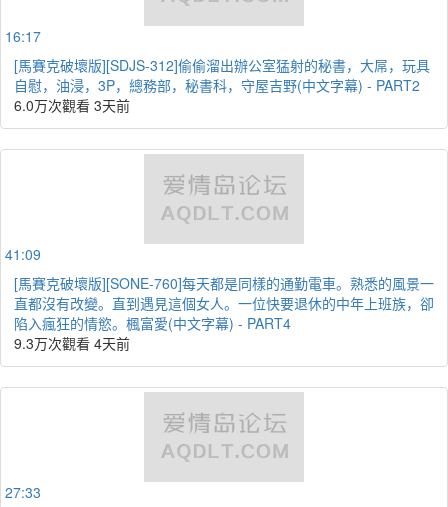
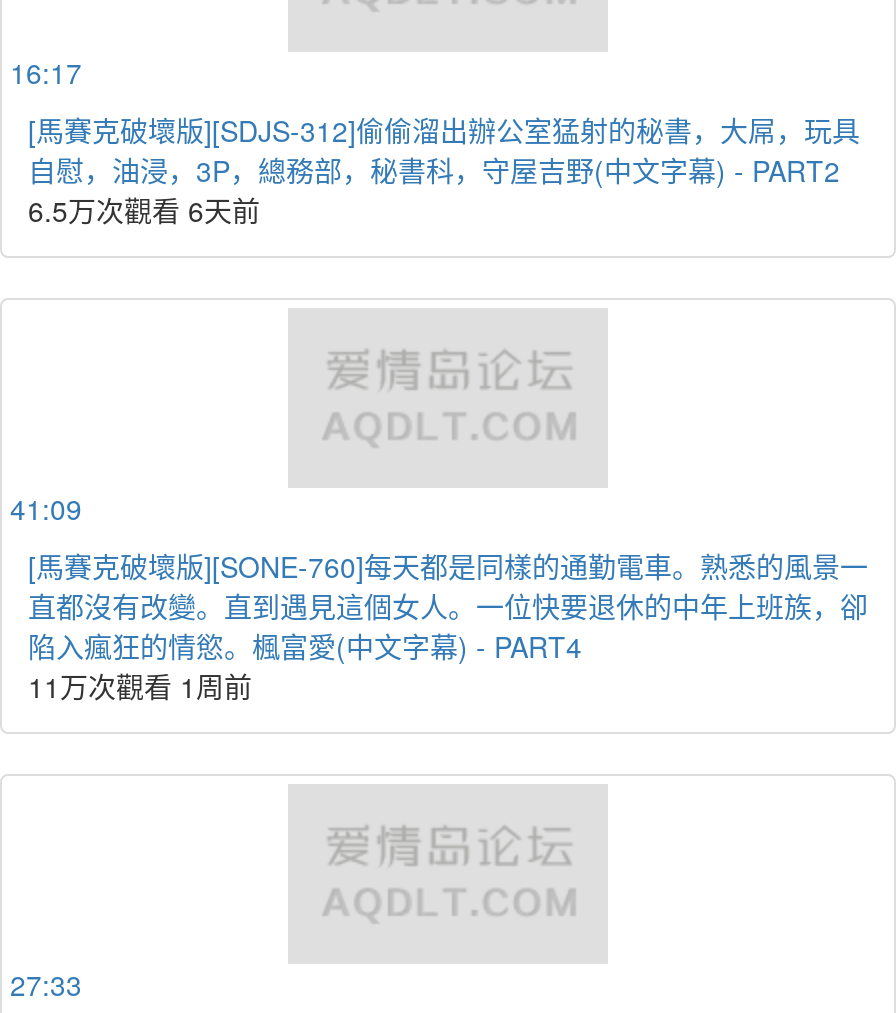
- 6.0万次觀看 3天前
+ 6.5万次觀看 6天前

- 9.3万次觀看 4天前
+ 11万次觀看 1周前
